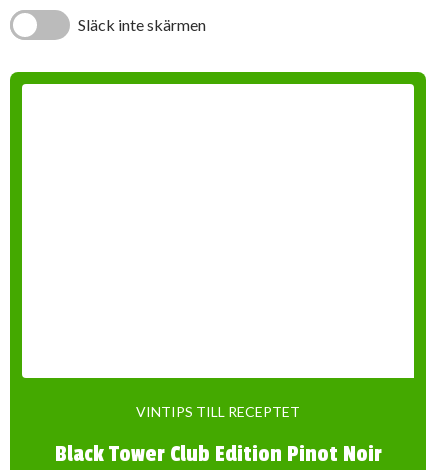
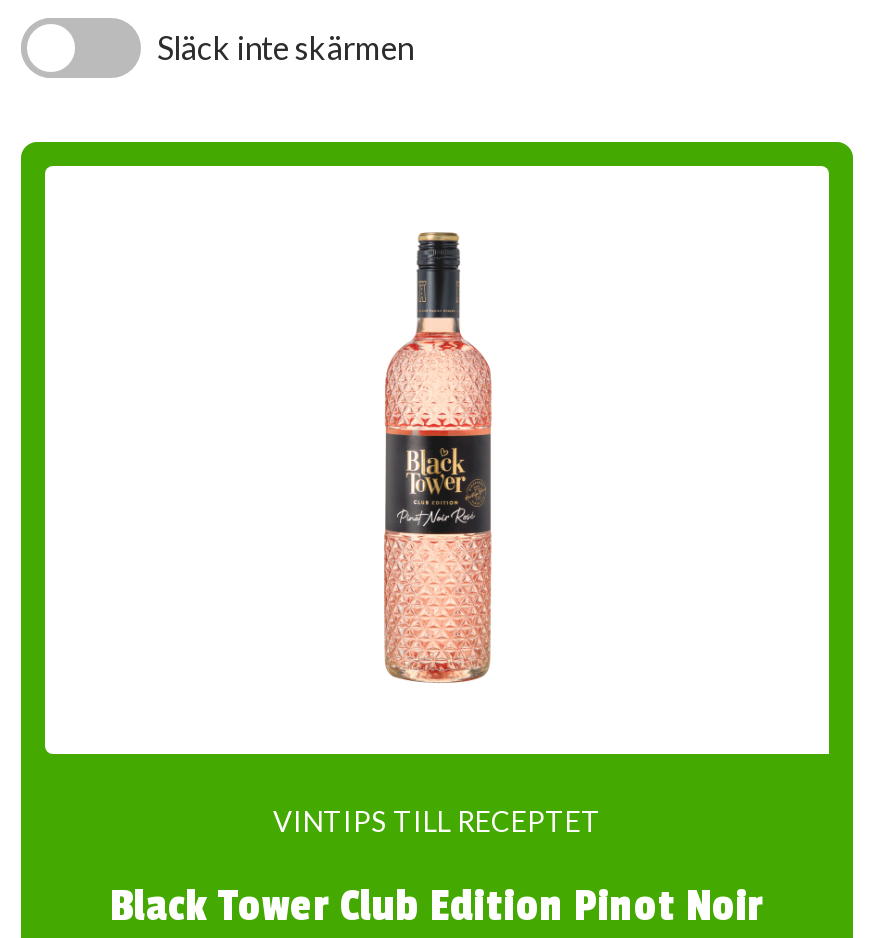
+ [image]
